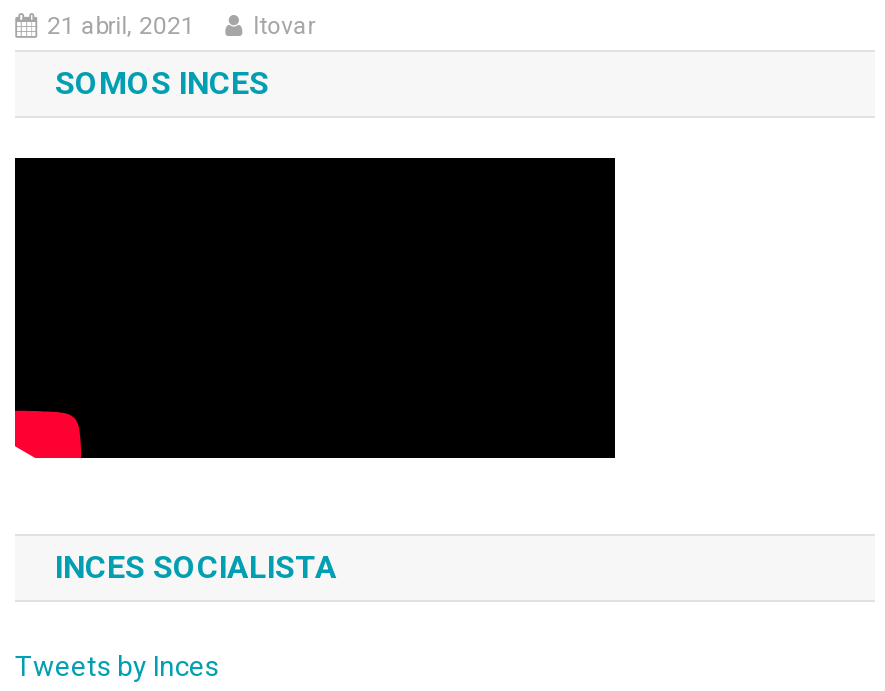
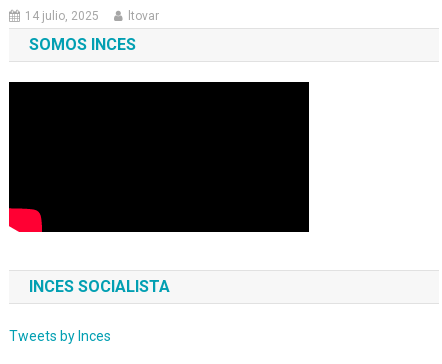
- 21 abril, 2021
+ 14 julio, 2025
